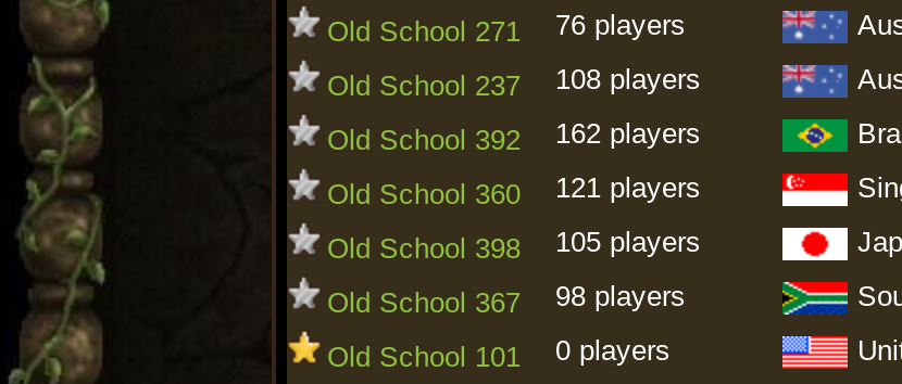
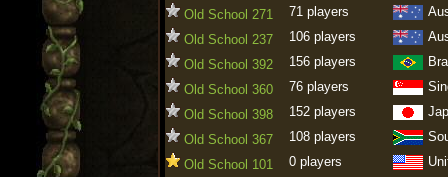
- Old School 271 76 players
+ Old School 271 71 players

- Old School 237 108 players
+ Old School 237 106 players

- Old School 392 162 players
+ Old School 392 156 players

- Old School 360 121 players
+ Old School 360 76 players

- Old School 398 105 players
+ Old School 398 152 players

- Old School 367 98 players
+ Old School 367 108 players
